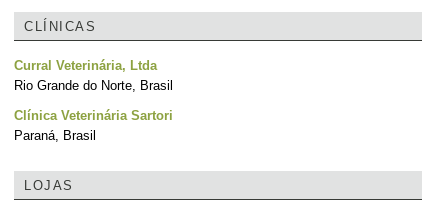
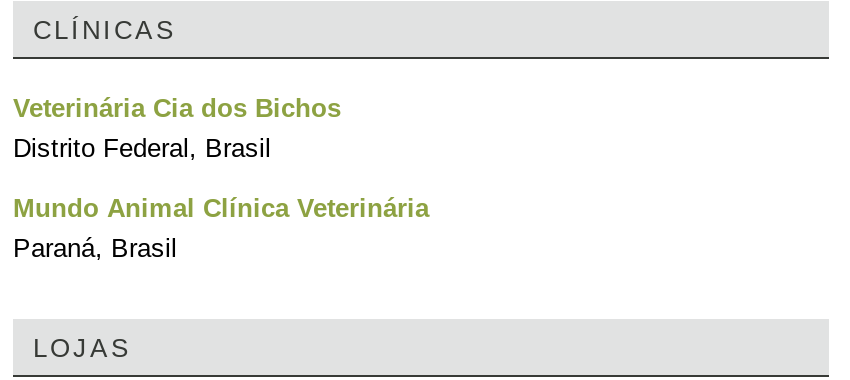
- Curral Veterinária, Ltda
- Rio Grande do Norte, Brasil
+ Veterinária Cia dos Bichos
+ Distrito Federal, Brasil

- Clínica Veterinária Sartori
+ Mundo Animal Clínica Veterinária
